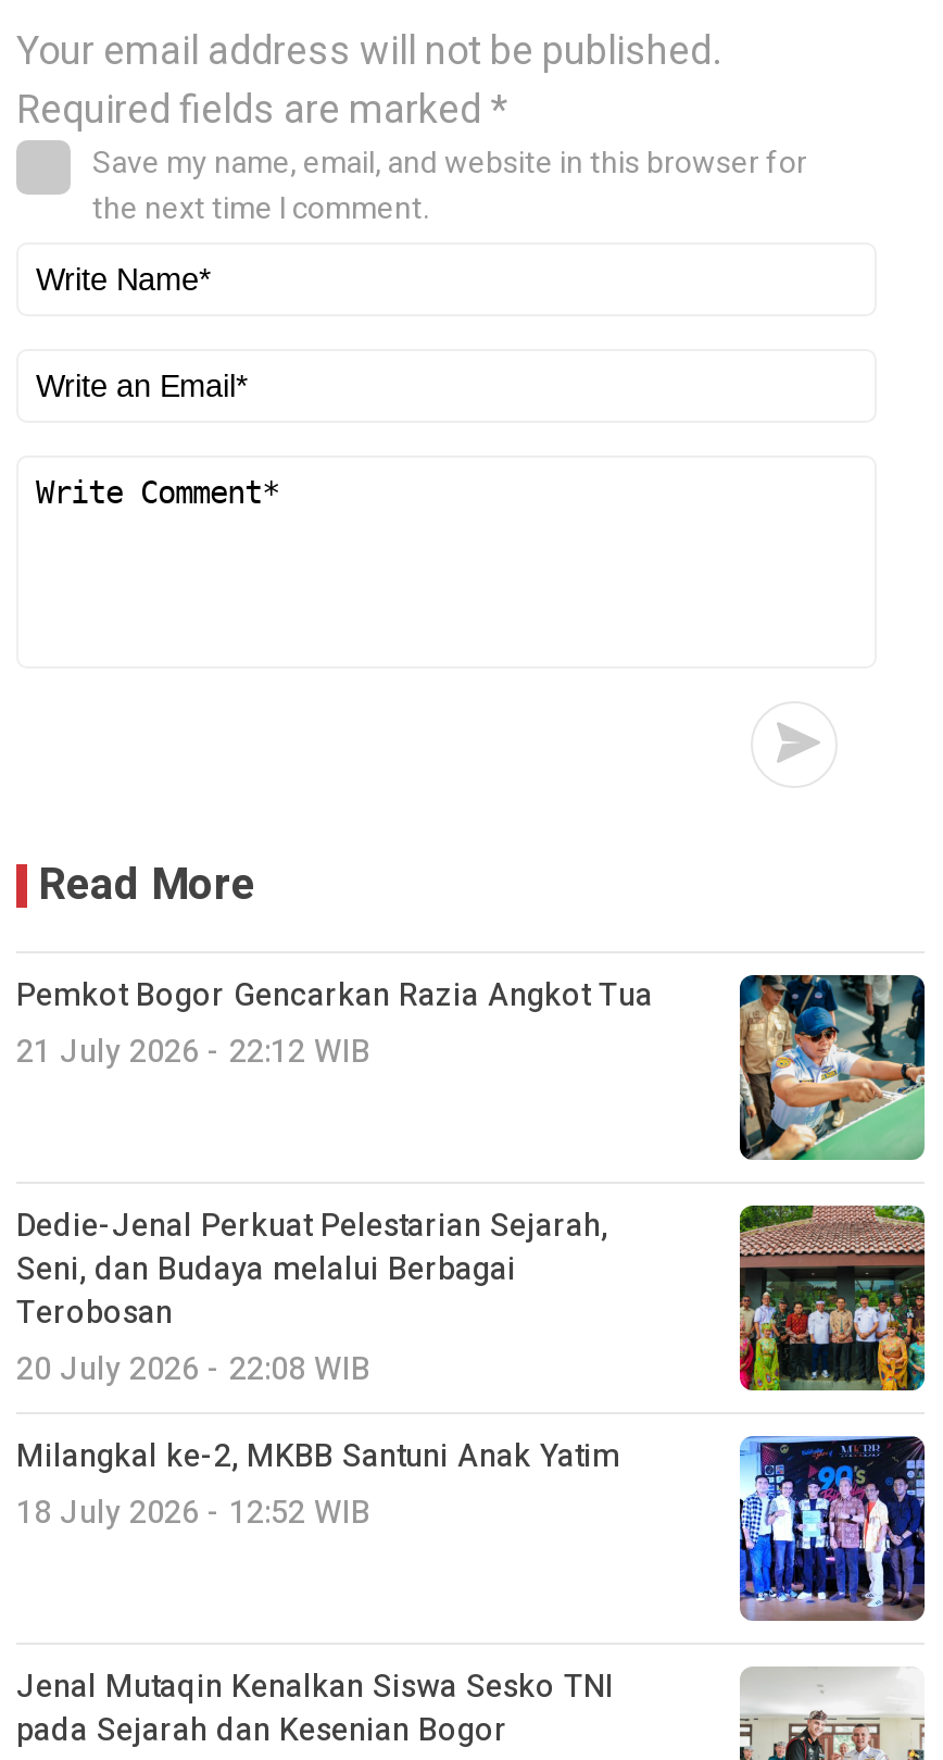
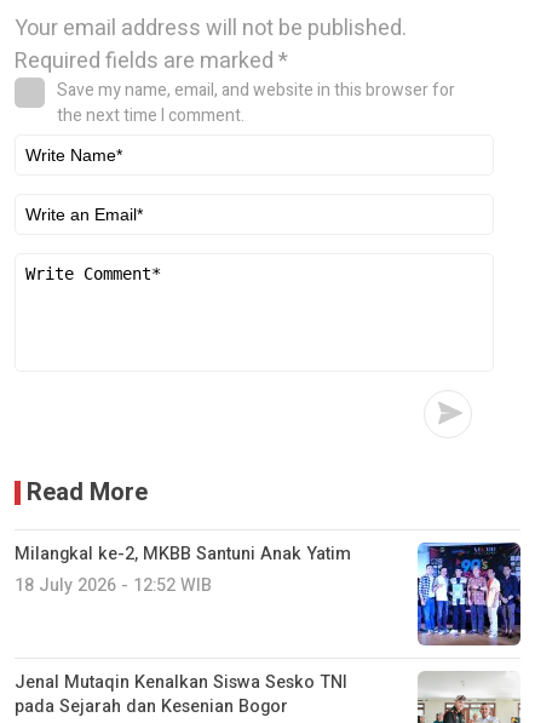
- [image]
- Pemkot Bogor Gencarkan Razia Angkot Tua
- 21 July 2026 - 22:12 WIB

- Dedie-Jenal Perkuat Pelestarian Sejarah,
- Seni, dan Budaya melalui Berbagai
- Terobosan
- 20 July 2026 - 22:08 WIB

- [image]
